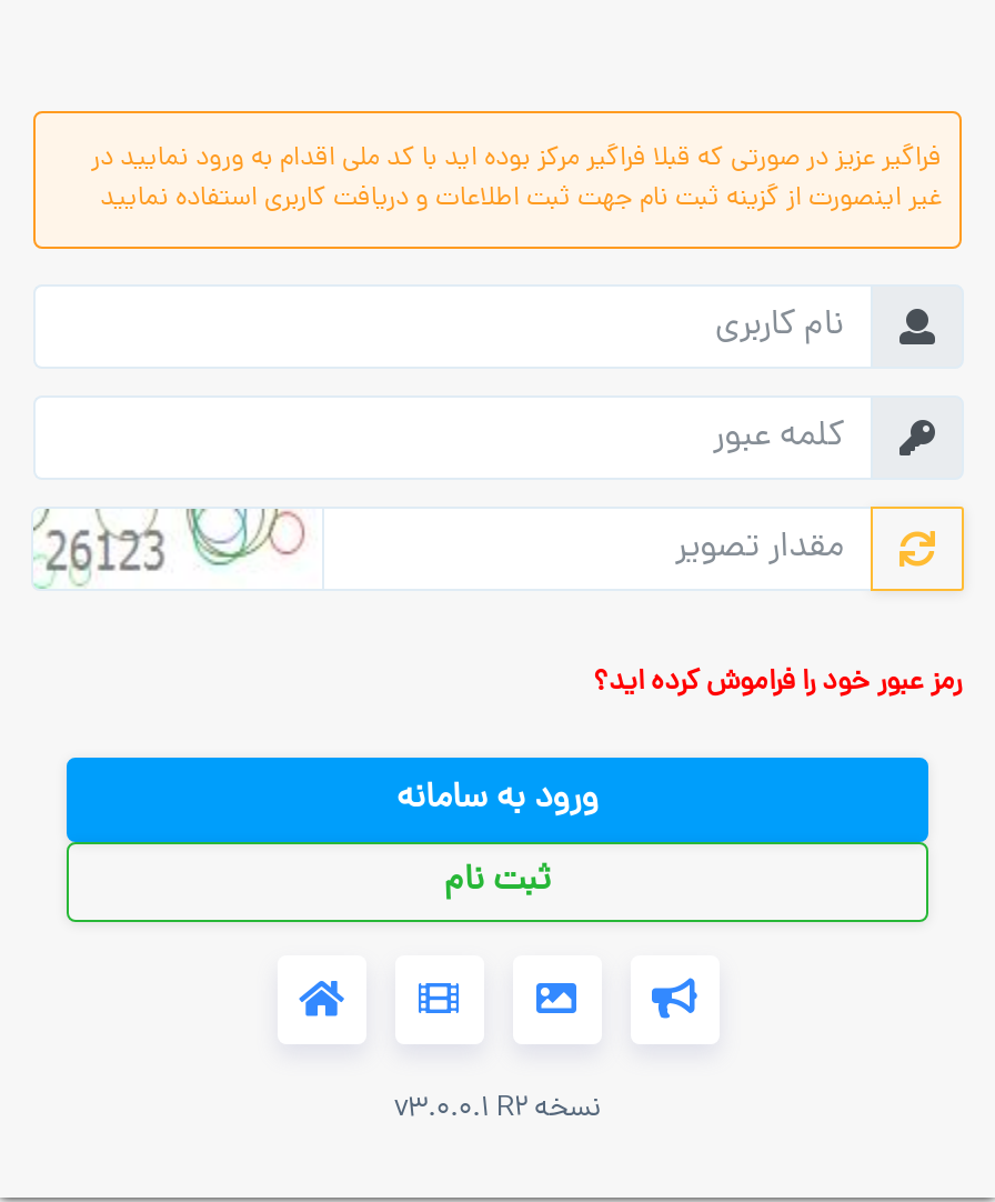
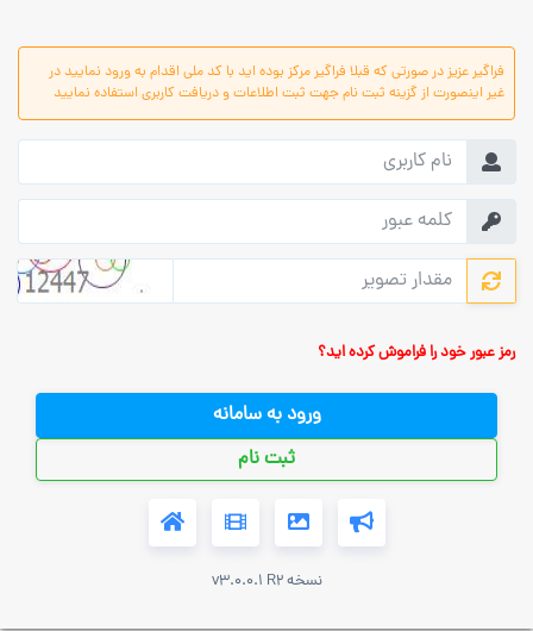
- [image]
+ [image]
